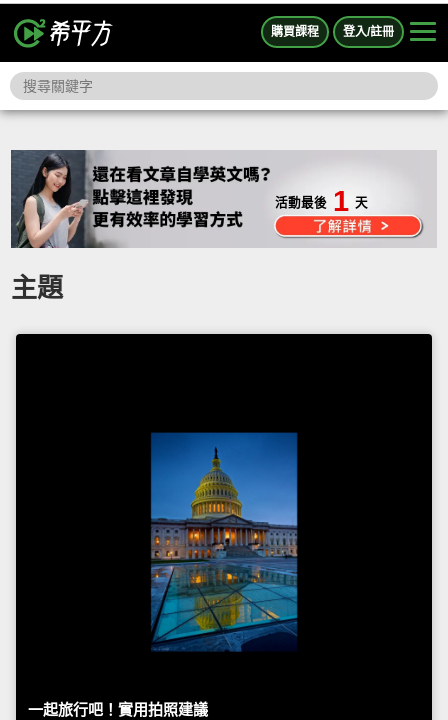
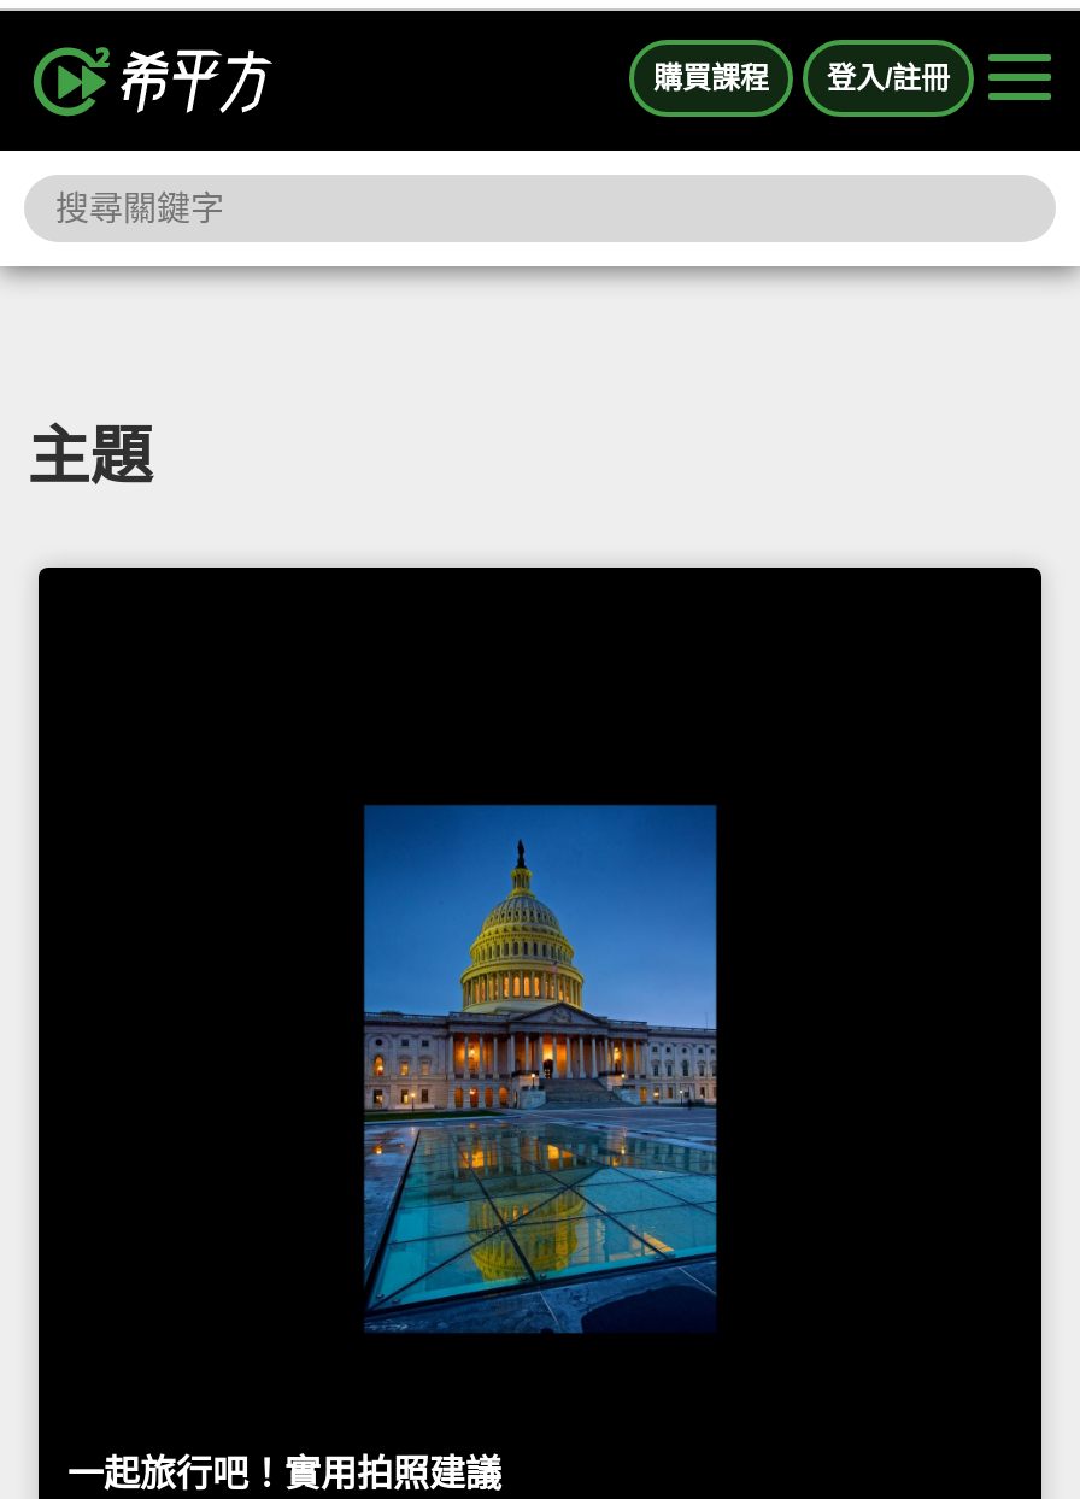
- 活動最後 1 天
